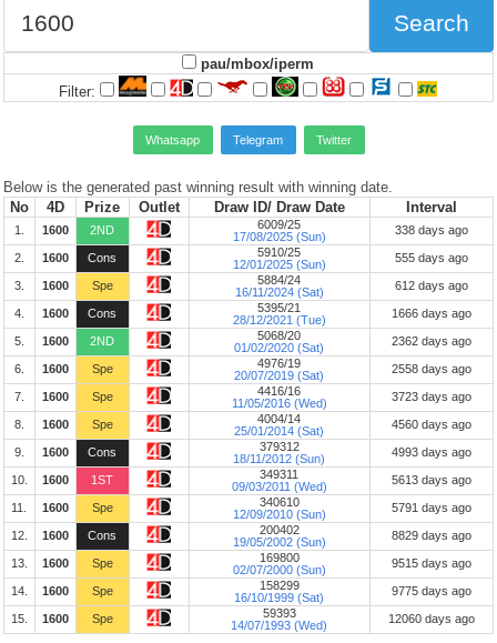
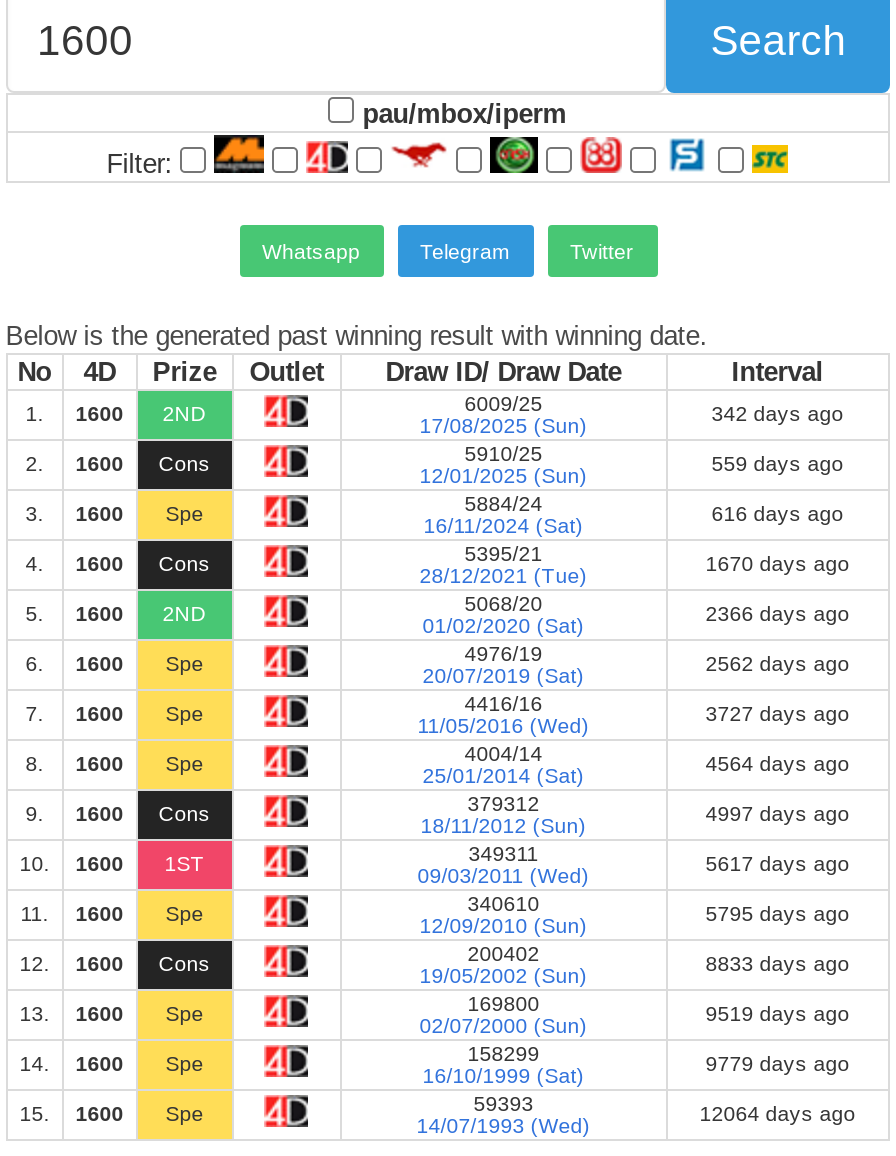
- 338 days ago
+ 342 days ago

- 555 days ago
+ 559 days ago

- 612 days ago
+ 616 days ago

- 1666 days ago
+ 1670 days ago

- 2362 days ago
+ 2366 days ago

- 2558 days ago
+ 2562 days ago

- 3723 days ago
+ 3727 days ago

- 4560 days ago
+ 4564 days ago

- 4993 days ago
+ 4997 days ago

- 5613 days ago
+ 5617 days ago

- 5791 days ago
+ 5795 days ago

- 8829 days ago
+ 8833 days ago

- 9515 days ago
+ 9519 days ago

- 9775 days ago
+ 9779 days ago

- 12060 days ago
+ 12064 days ago
